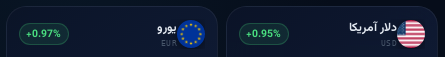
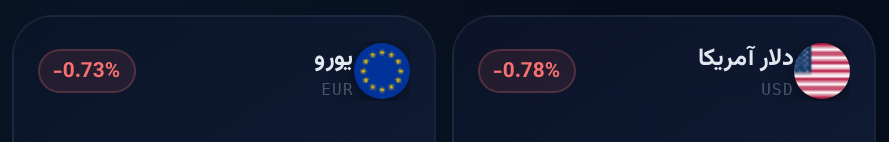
- +0.97%
+ -0.73%

- +0.95%
+ -0.78%
